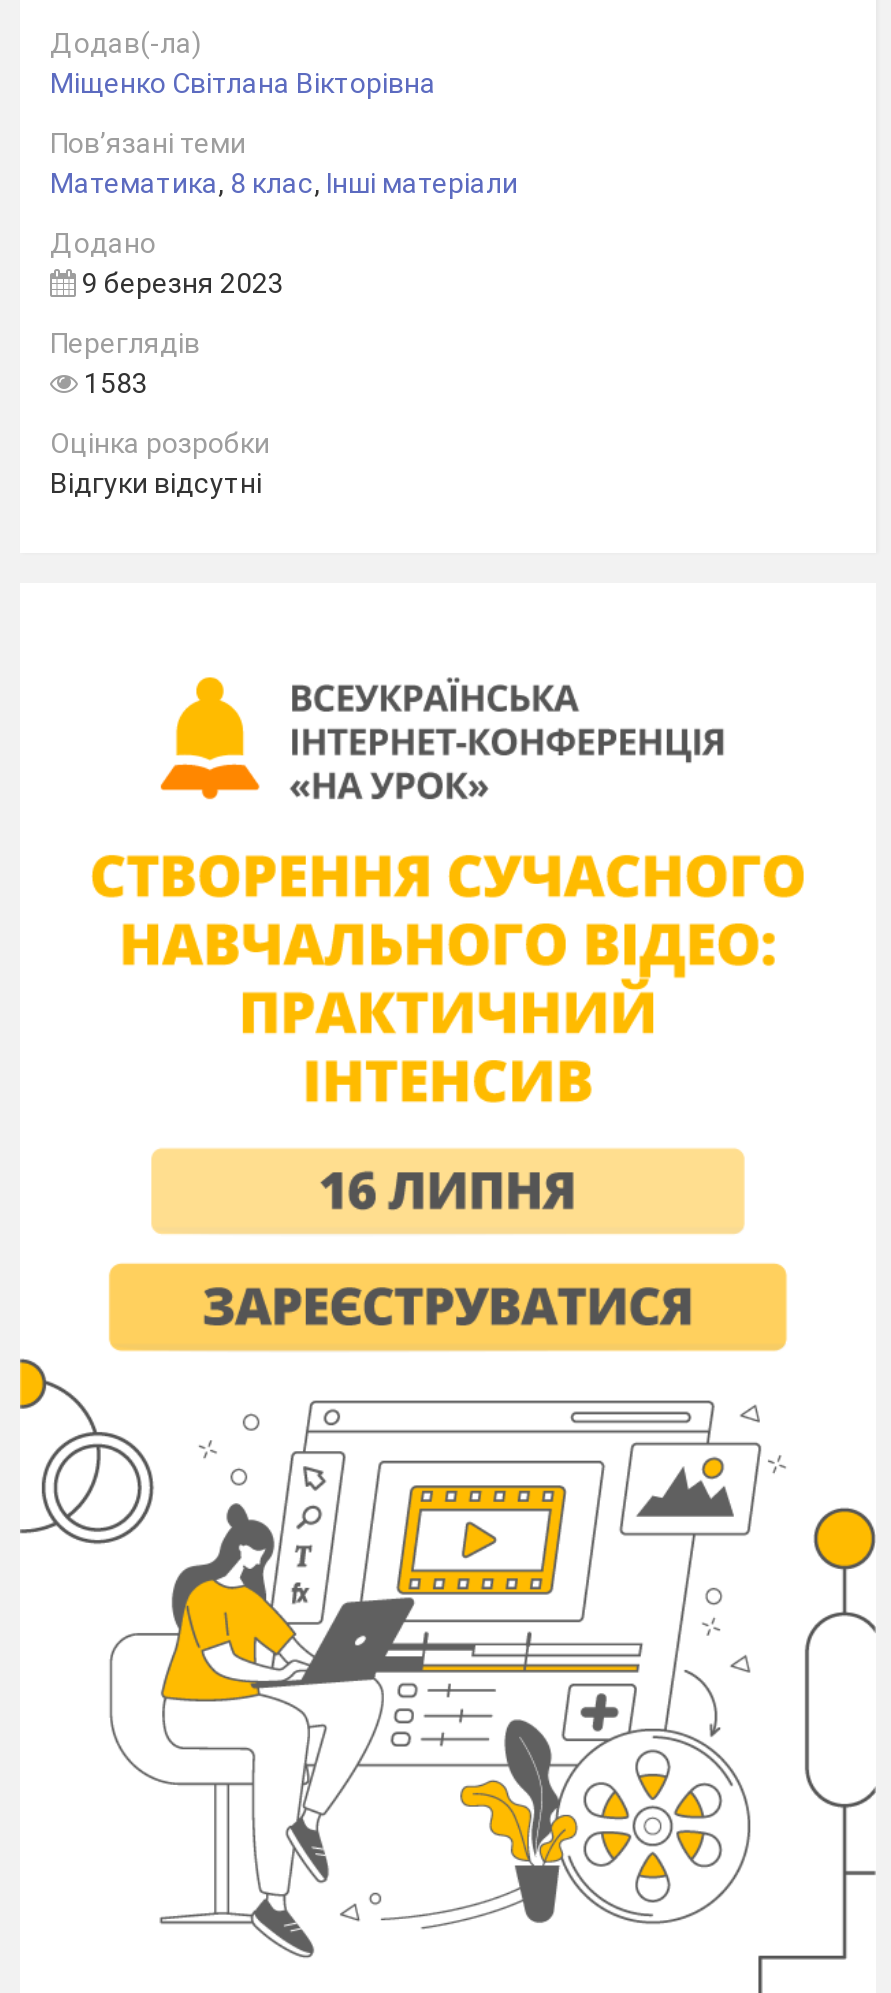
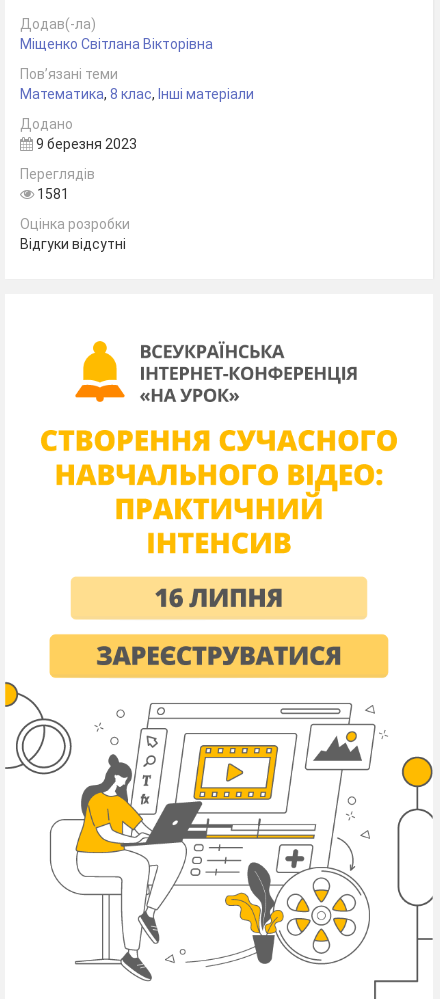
- 1583
+ 1581
